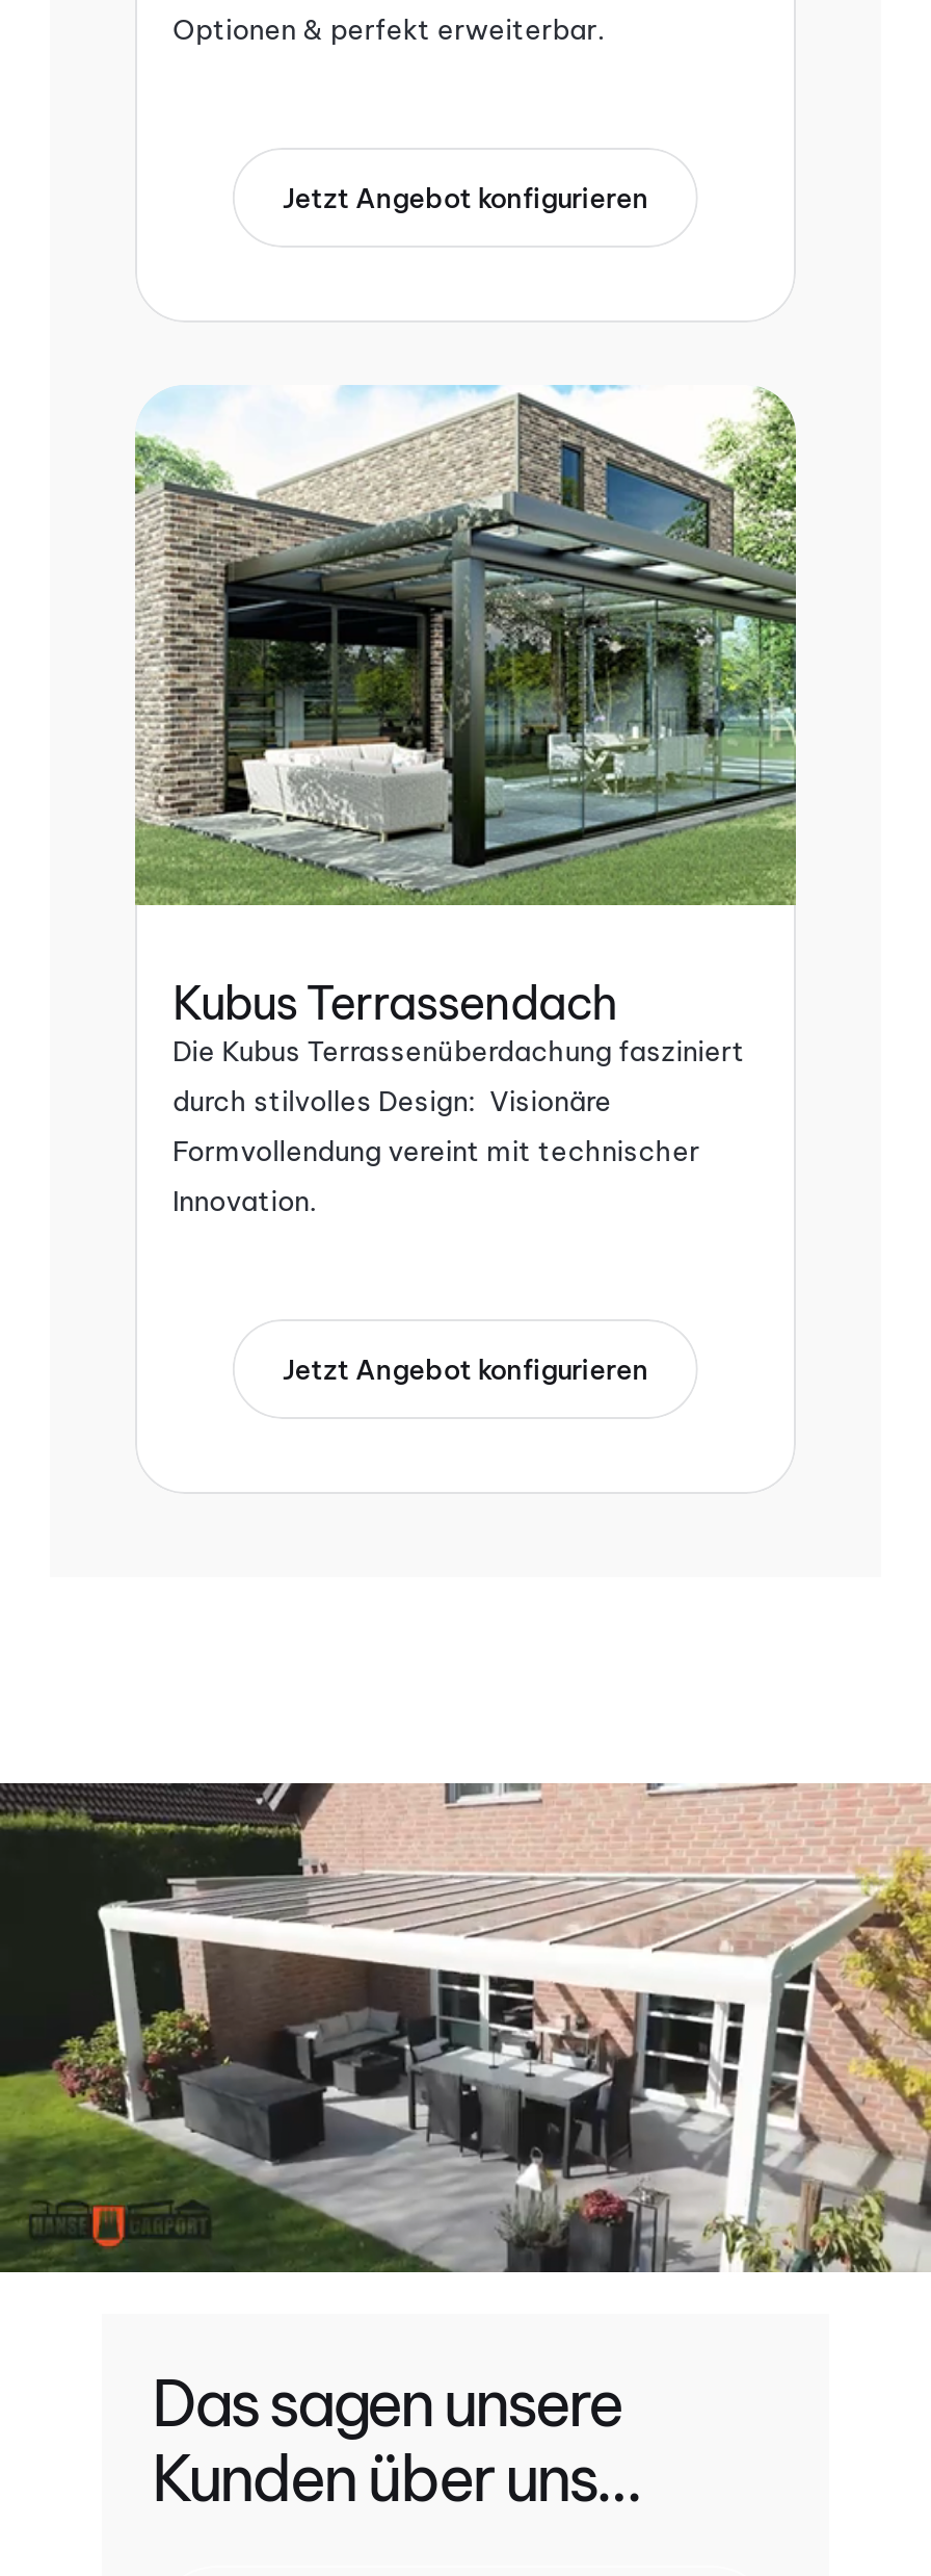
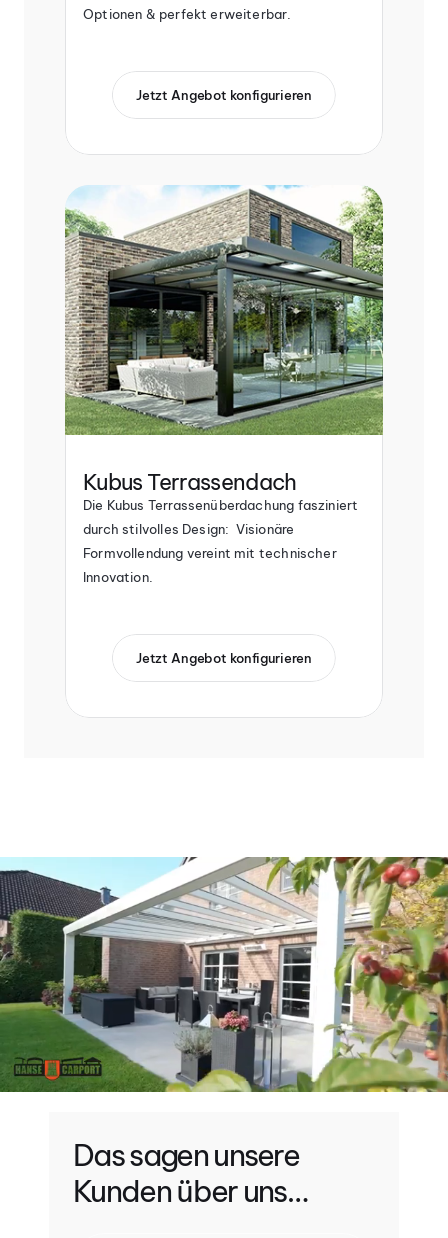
- [image]
+ [image]
